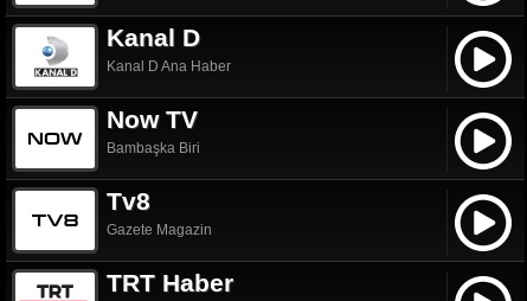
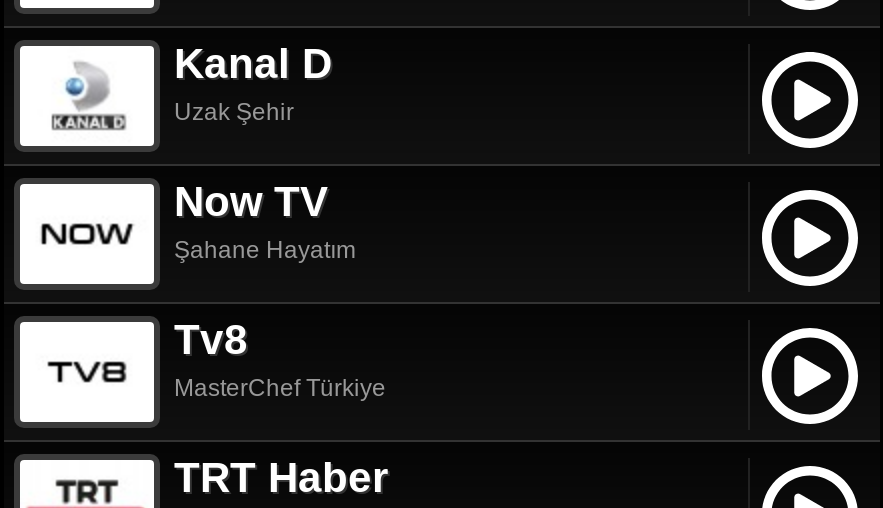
- Kanal D Ana Haber
+ Uzak Şehir

- Bambaşka Biri
+ Şahane Hayatım

- Gazete Magazin
+ MasterChef Türkiye
